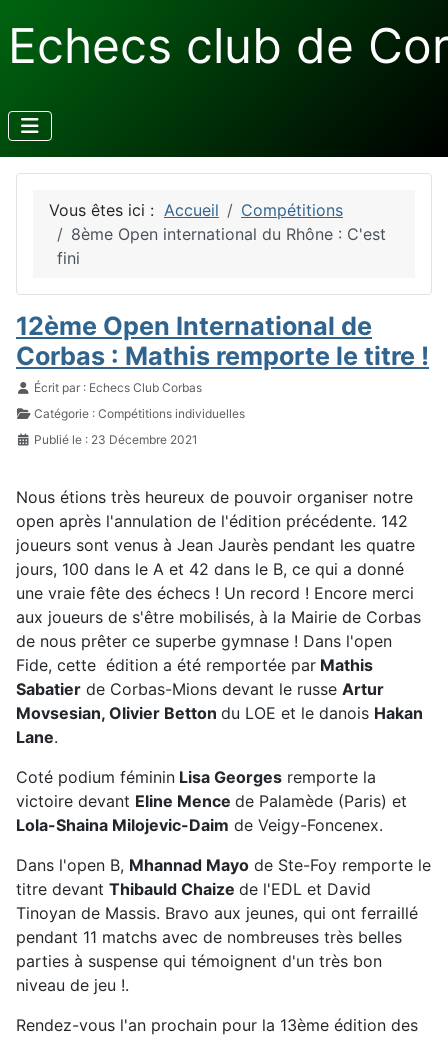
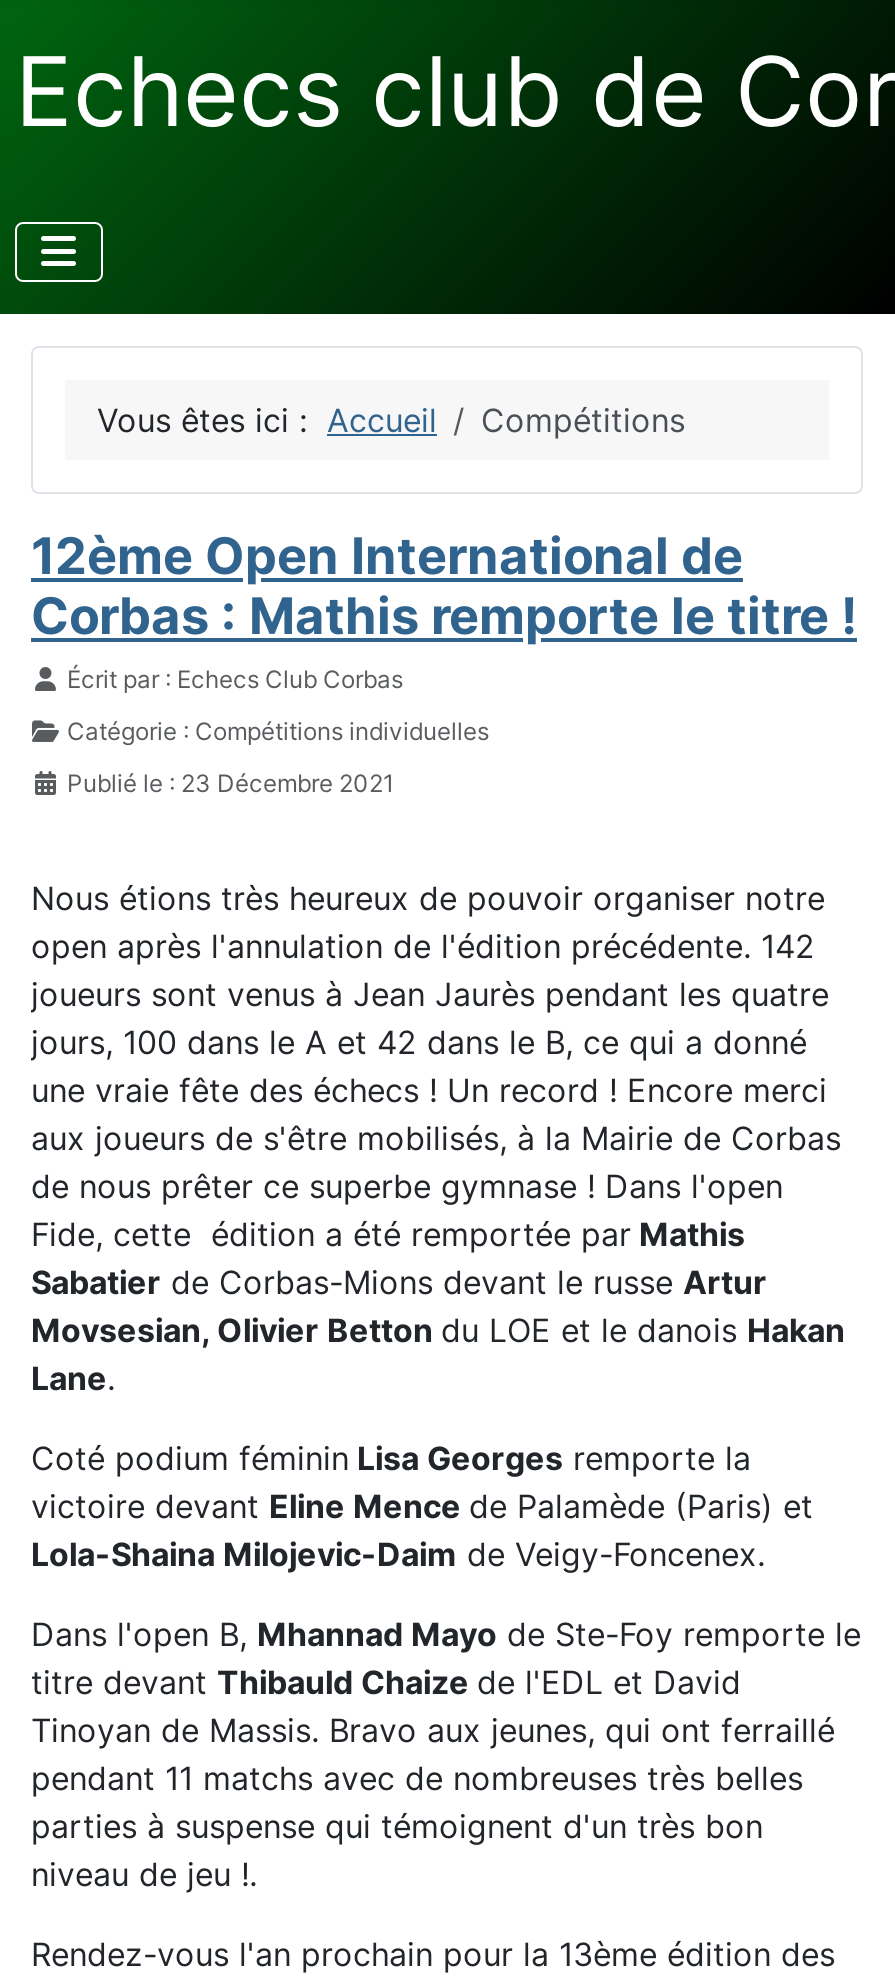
- 8ème Open international du Rhône : C'est
- fini
